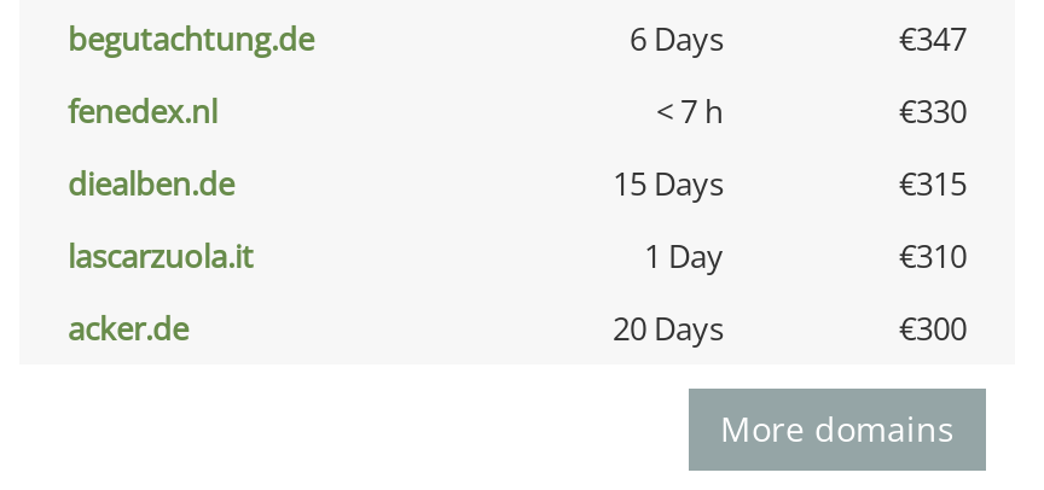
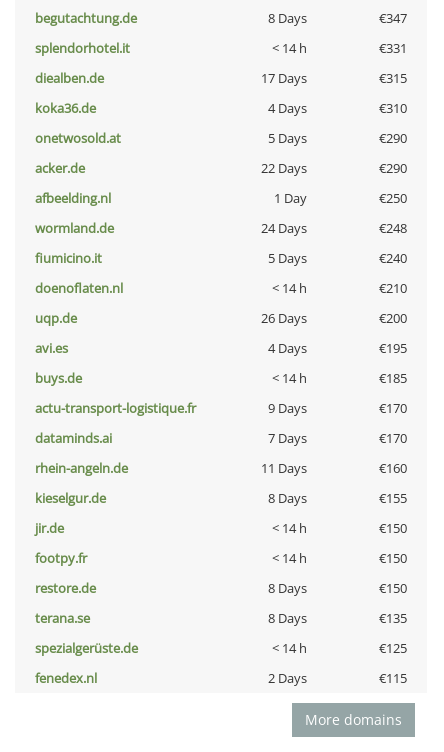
- 6 Days
+ 8 Days

- fenedex.nl
- < 7 h
- €330
+ splendorhotel.it
+ < 14 h
+ €331

- 15 Days
+ 17 Days

- lascarzuola.it
- 1 Day
+ koka36.de
+ 4 Days

+ onetwosold.at
+ 5 Days
+ €290

- 20 Days
- €300
+ 22 Days
+ €290
+ afbeelding.nl
+ 1 Day
+ €250
+ wormland.de
+ 24 Days
+ €248
+ fiumicino.it
+ 5 Days
+ €240
+ doenoflaten.nl
+ < 14 h
+ €210
+ uqp.de
+ 26 Days
+ €200
+ avi.es
+ 4 Days
+ €195
+ buys.de
+ < 14 h
+ €185
+ actu-transport-logistique.fr
+ 9 Days
+ €170
+ dataminds.ai
+ 7 Days
+ €170
+ rhein-angeln.de
+ 11 Days
+ €160
+ kieselgur.de
+ 8 Days
+ €155
+ jir.de
+ < 14 h
+ €150
+ footpy.fr
+ < 14 h
+ €150
+ restore.de
+ 8 Days
+ €150
+ terana.se
+ 8 Days
+ €135
+ spezialgerüste.de
+ < 14 h
+ €125
+ fenedex.nl
+ 2 Days
+ €115
